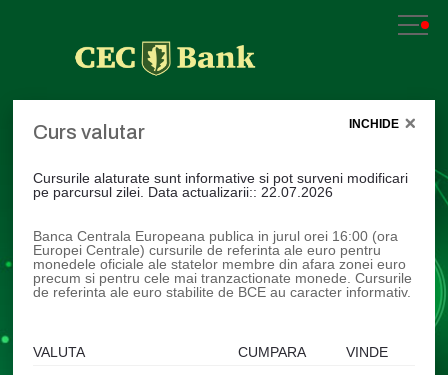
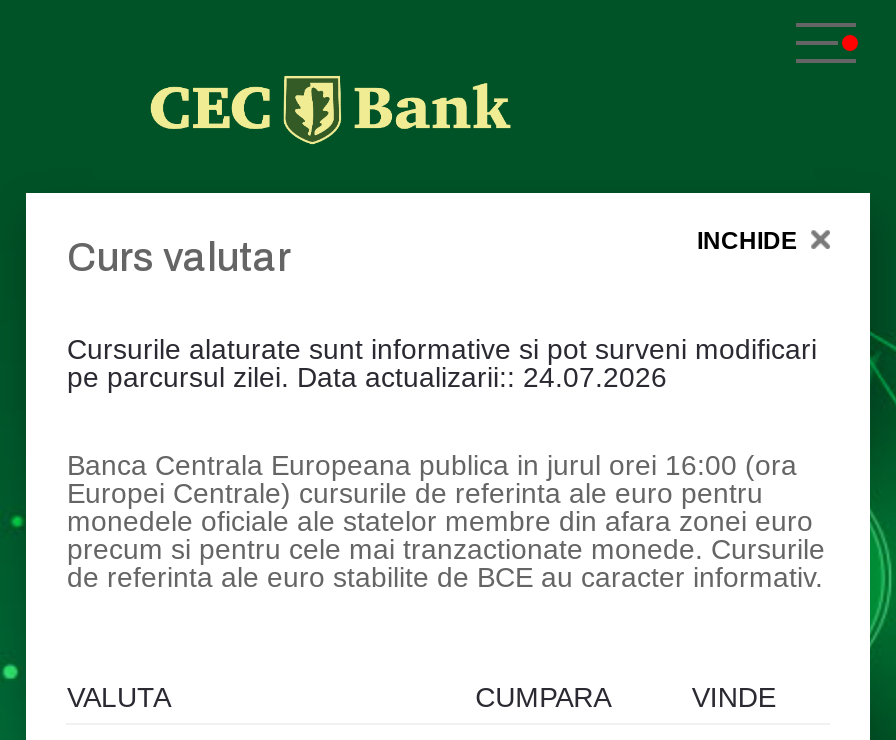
- pe parcursul zilei. Data actualizarii:: 22.07.2026
+ pe parcursul zilei. Data actualizarii:: 24.07.2026
